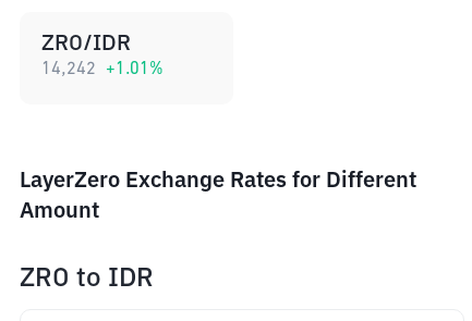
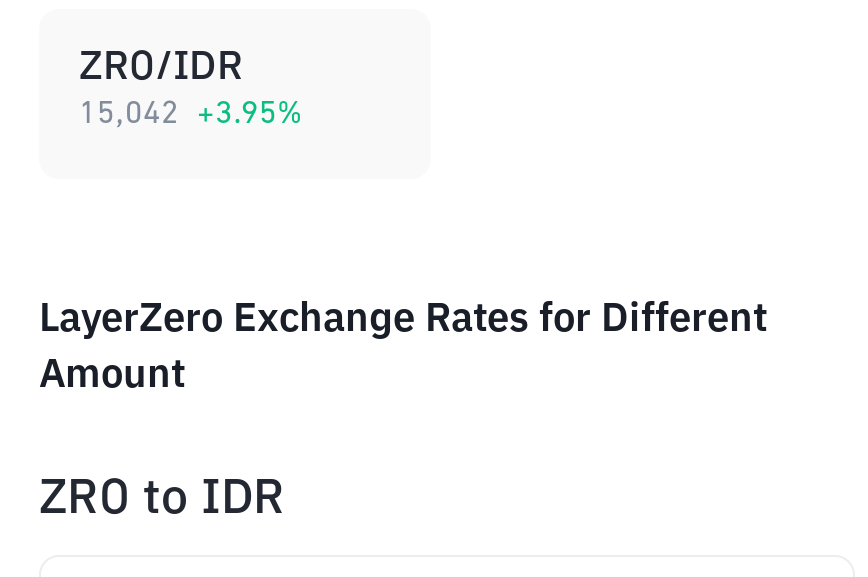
- 14,242 +1.01%
+ 15,042 +3.95%
